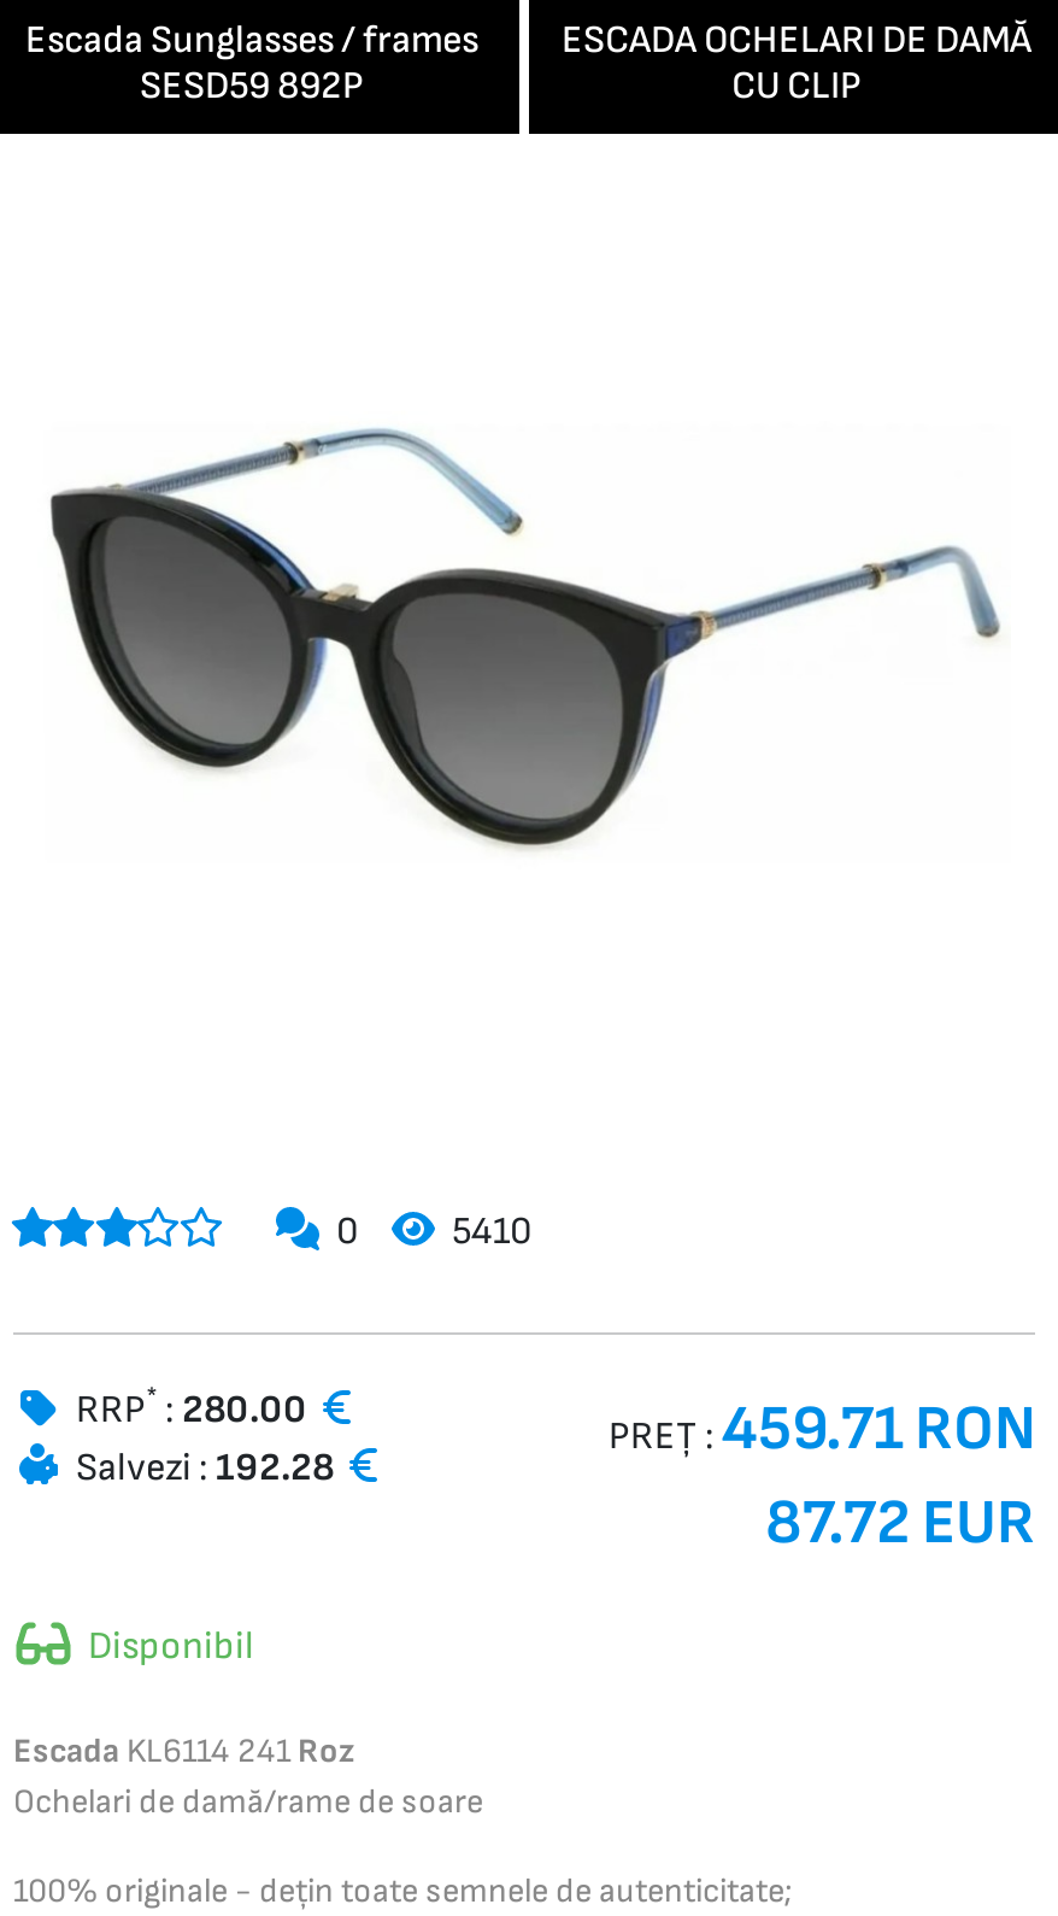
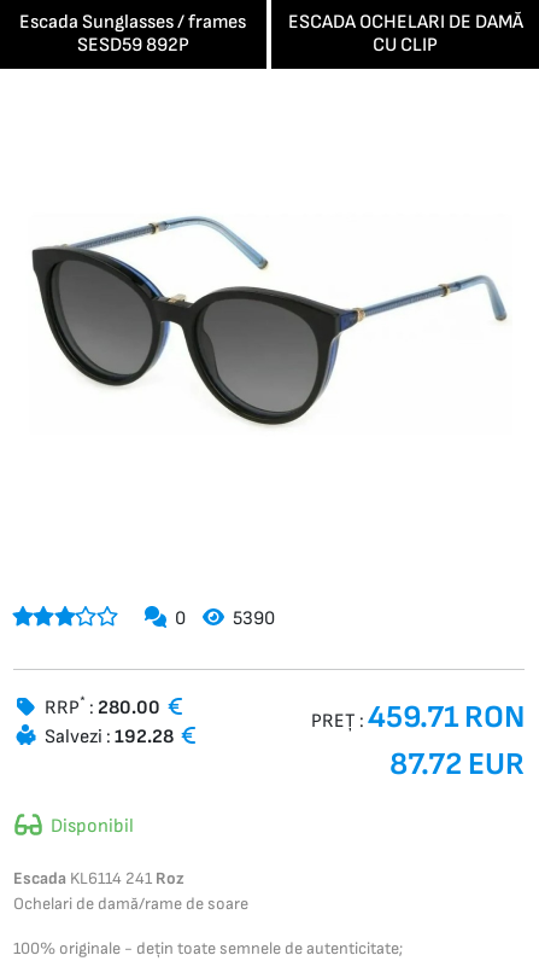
- 0 5410
+ 0 5390
